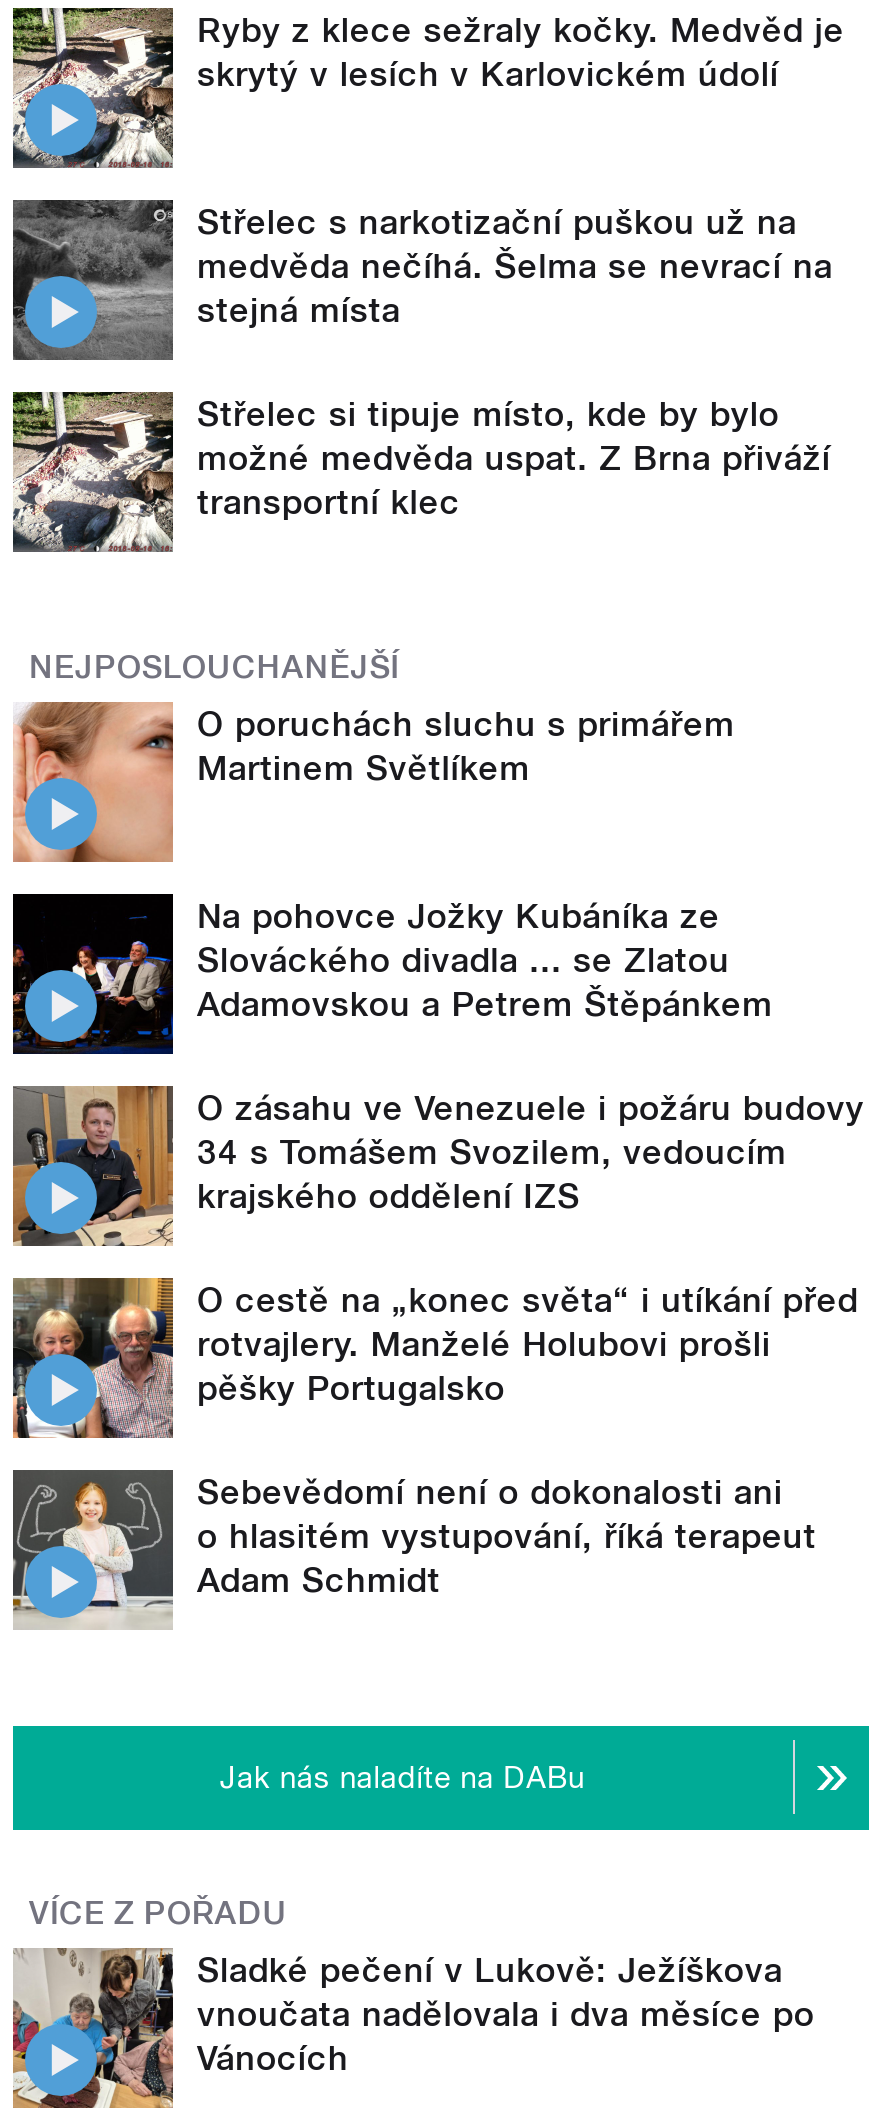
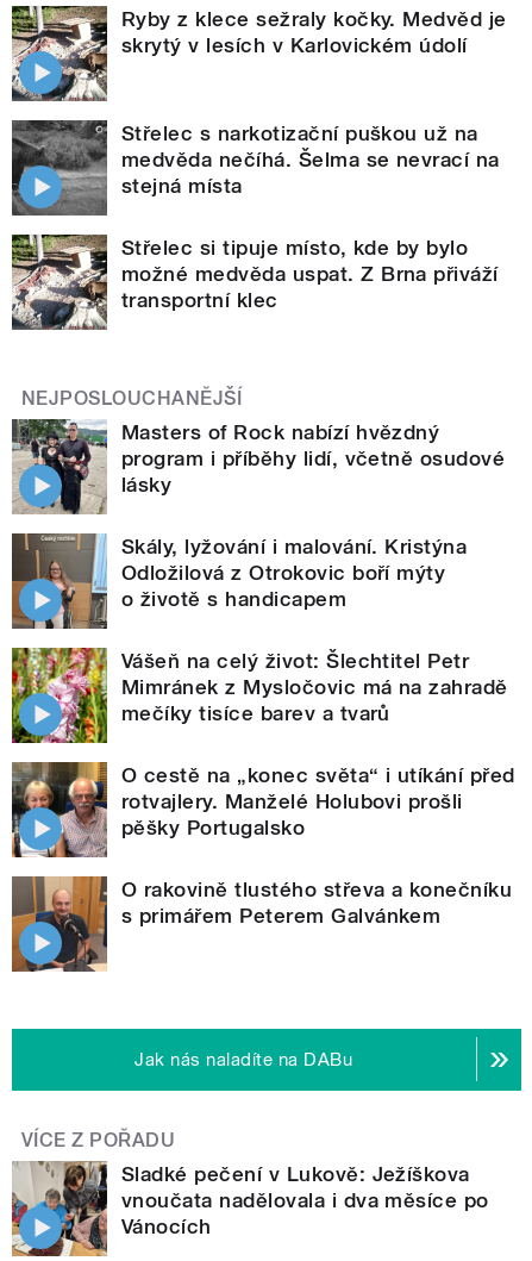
- [image]
- O poruchách sluchu s primářem
- Martinem Světlíkem
+ [image]
+ Masters of Rock nabízí hvězdný
+ program i příběhy lidí, včetně osudové
+ lásky

- [image]
- Na pohovce Jožky Kubáníka ze
- Slováckého divadla ... se Zlatou
- Adamovskou a Petrem Štěpánkem
+ [image]
+ Skály, lyžování i malování. Kristýna
+ Odložilová z Otrokovic boří mýty
+ o životě s handicapem

- [image]
- O zásahu ve Venezuele i požáru budovy
- 34 s Tomášem Svozilem, vedoucím
- krajského oddělení IZS
+ [image]
+ Vášeň na celý život: Šlechtitel Petr
+ Mimránek z Mysločovic má na zahradě
+ mečíky tisíce barev a tvarů

- [image]
- Sebevědomí není o dokonalosti ani
- o hlasitém vystupování, říká terapeut
- Adam Schmidt
+ [image]
+ O rakovině tlustého střeva a konečníku
+ s primářem Peterem Galvánkem
